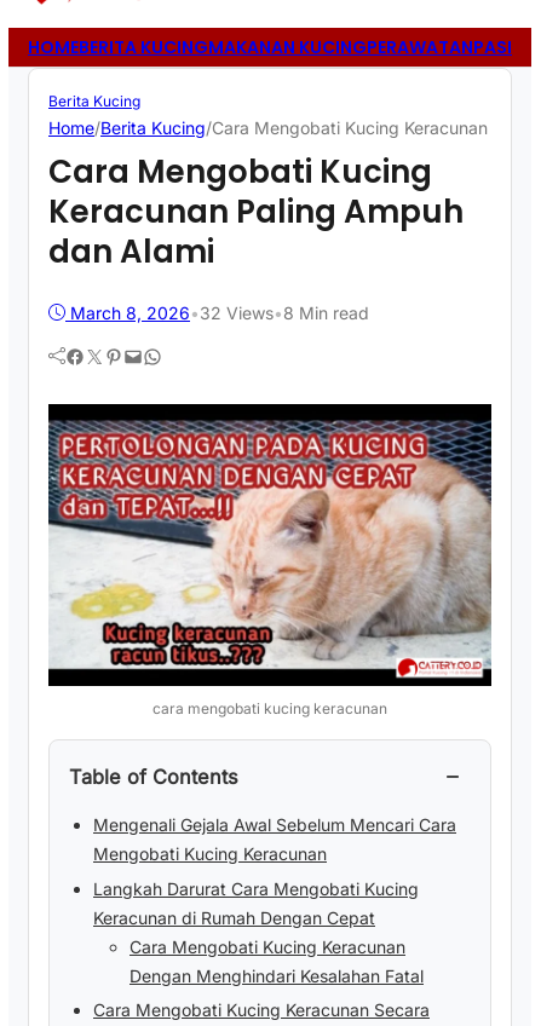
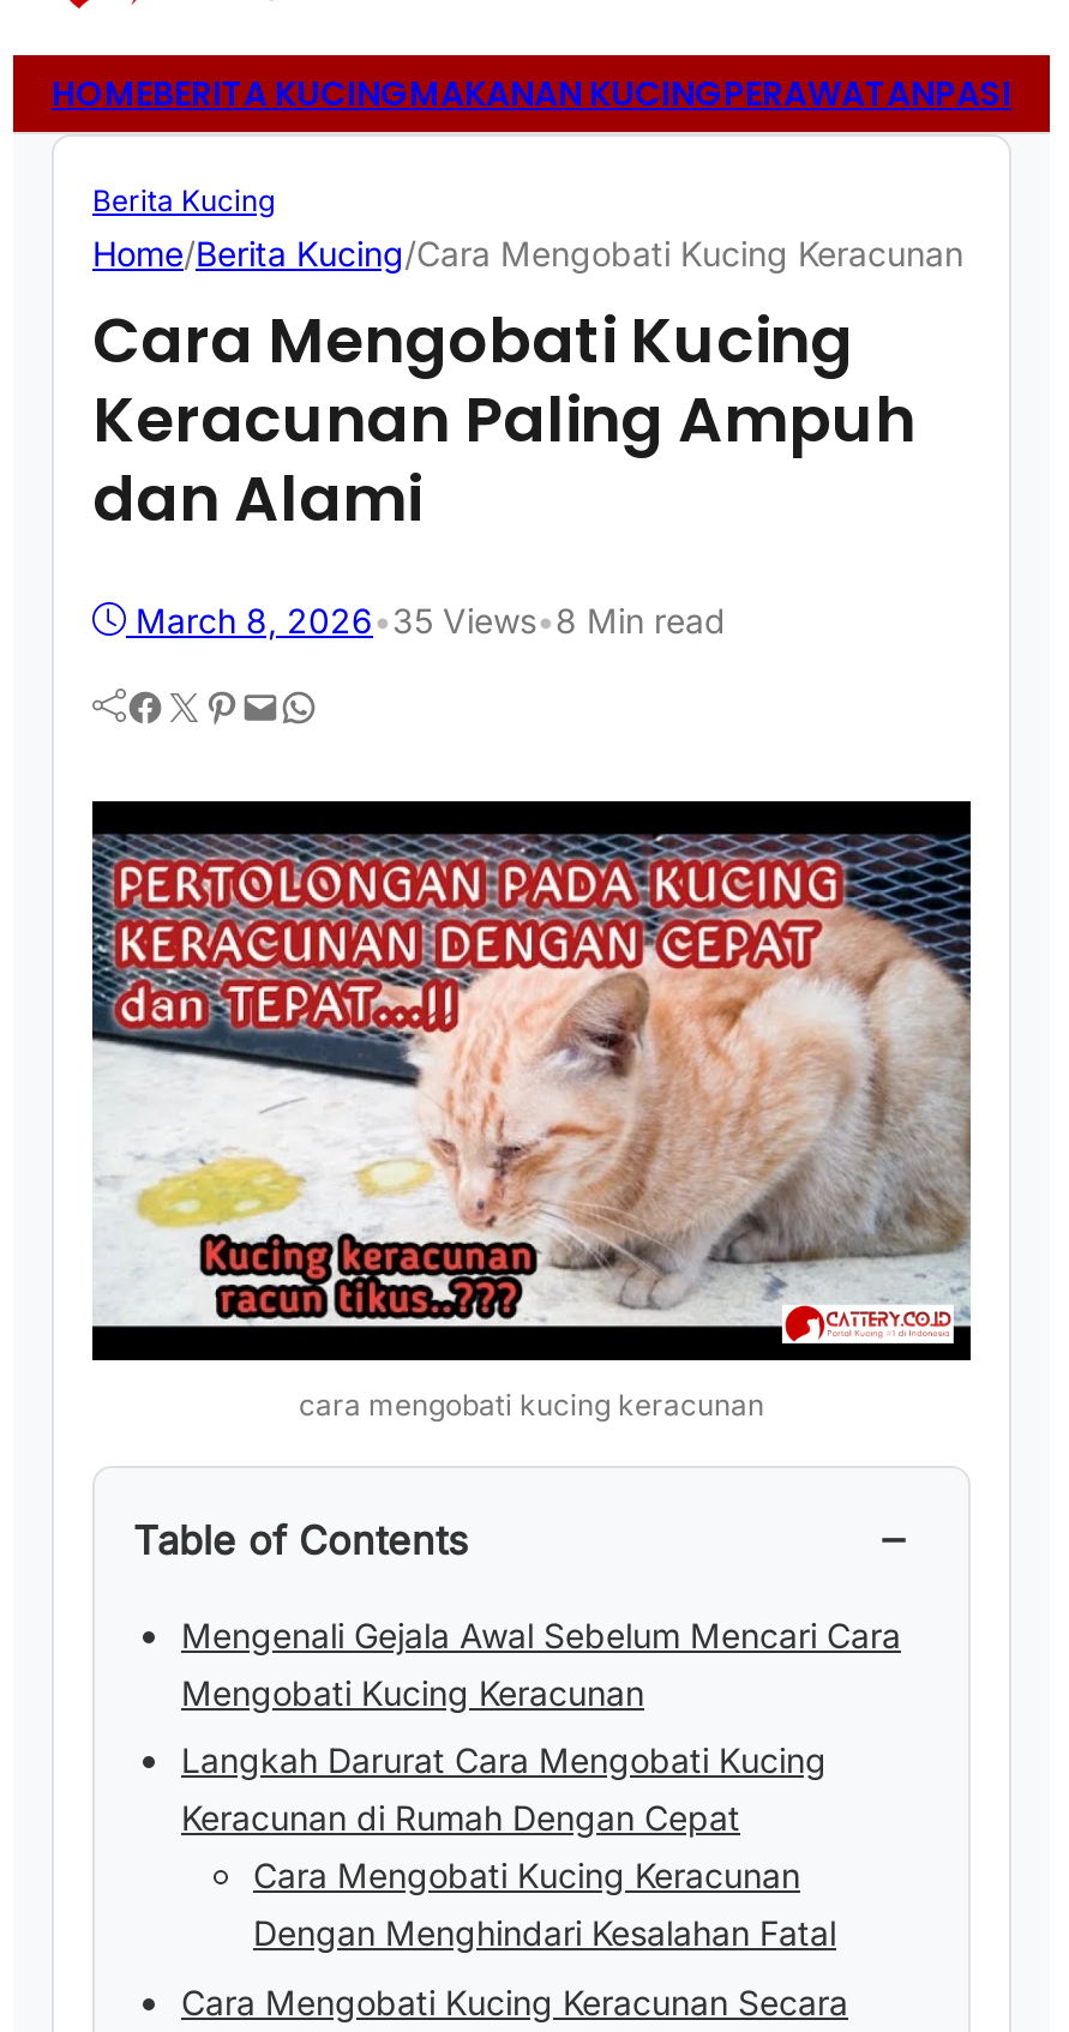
- March 8, 2026 • 32 Views • 8 Min read
+ March 8, 2026 • 35 Views • 8 Min read
